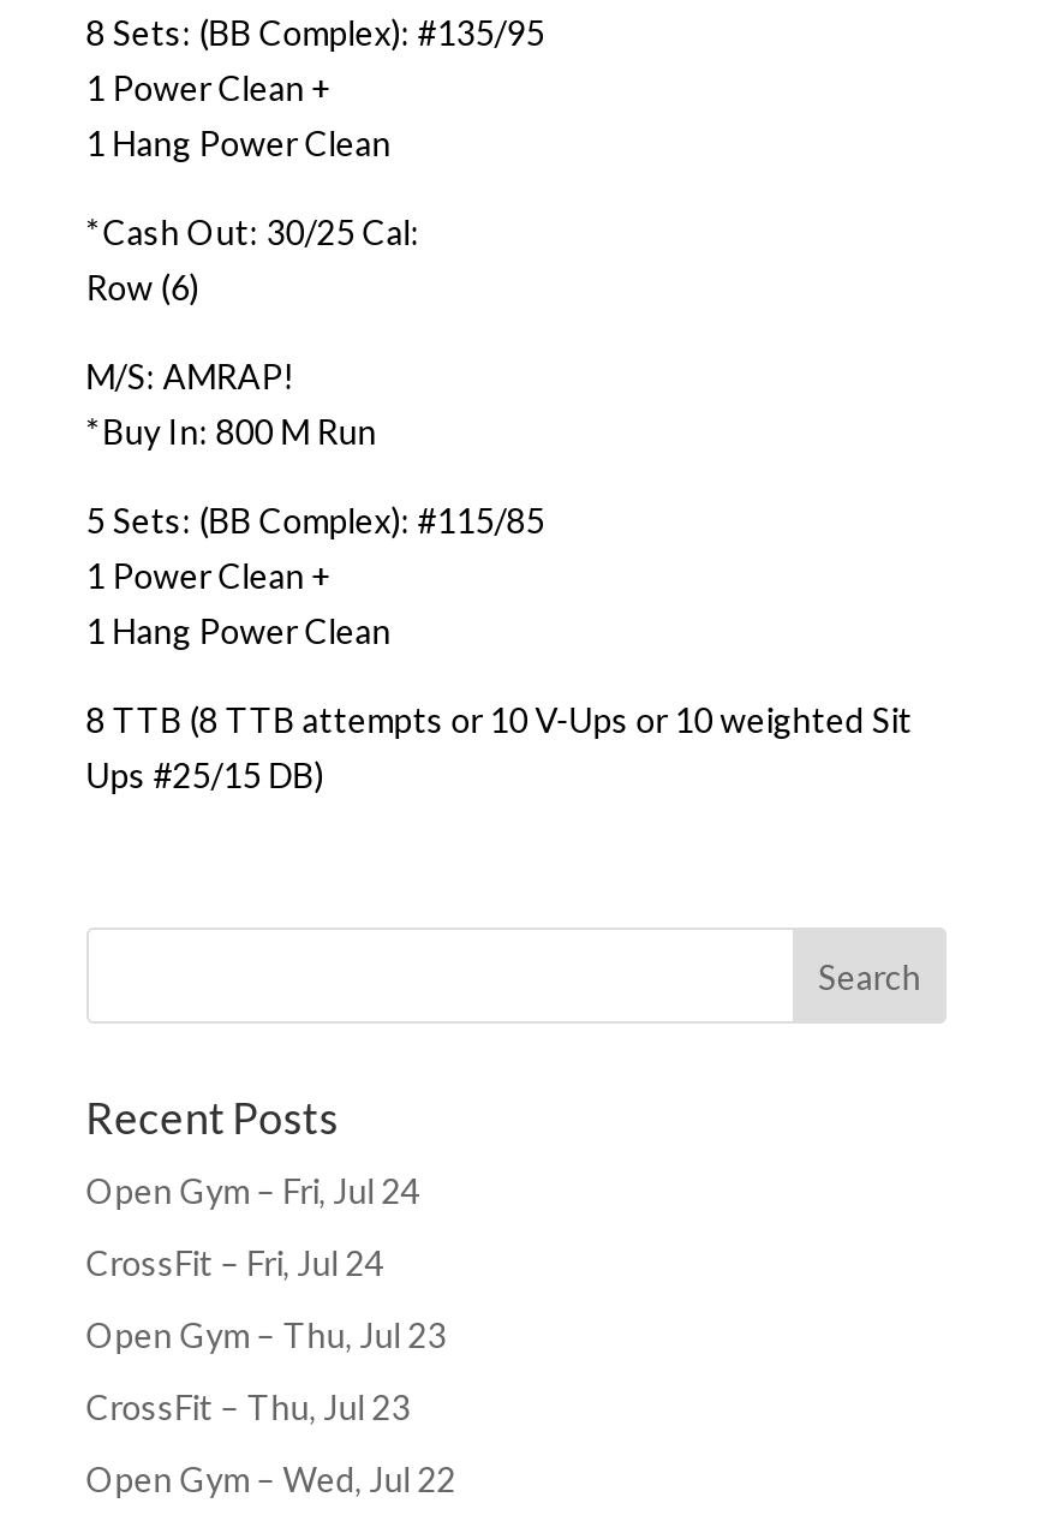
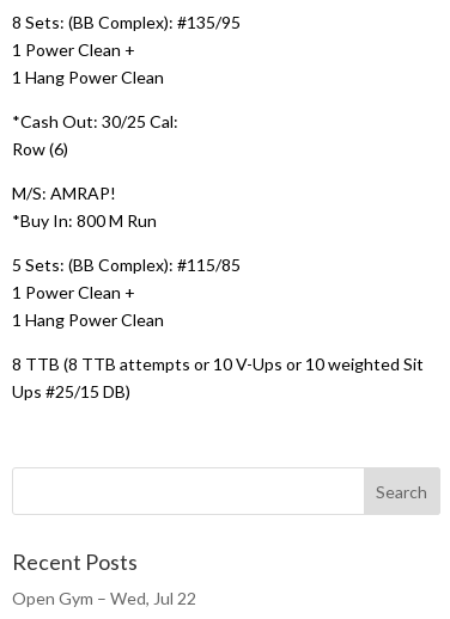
- Open Gym – Fri, Jul 24
- CrossFit – Fri, Jul 24
- Open Gym – Thu, Jul 23
- CrossFit – Thu, Jul 23
